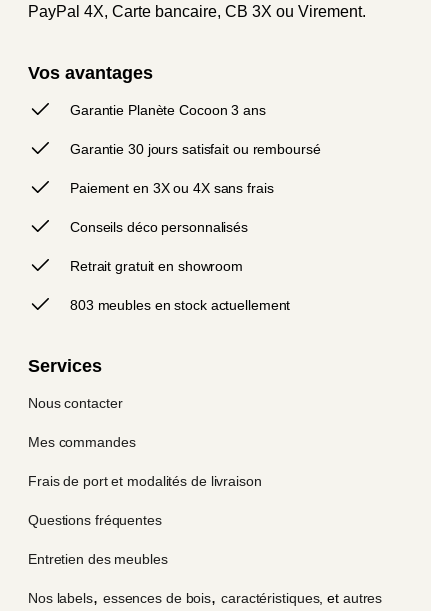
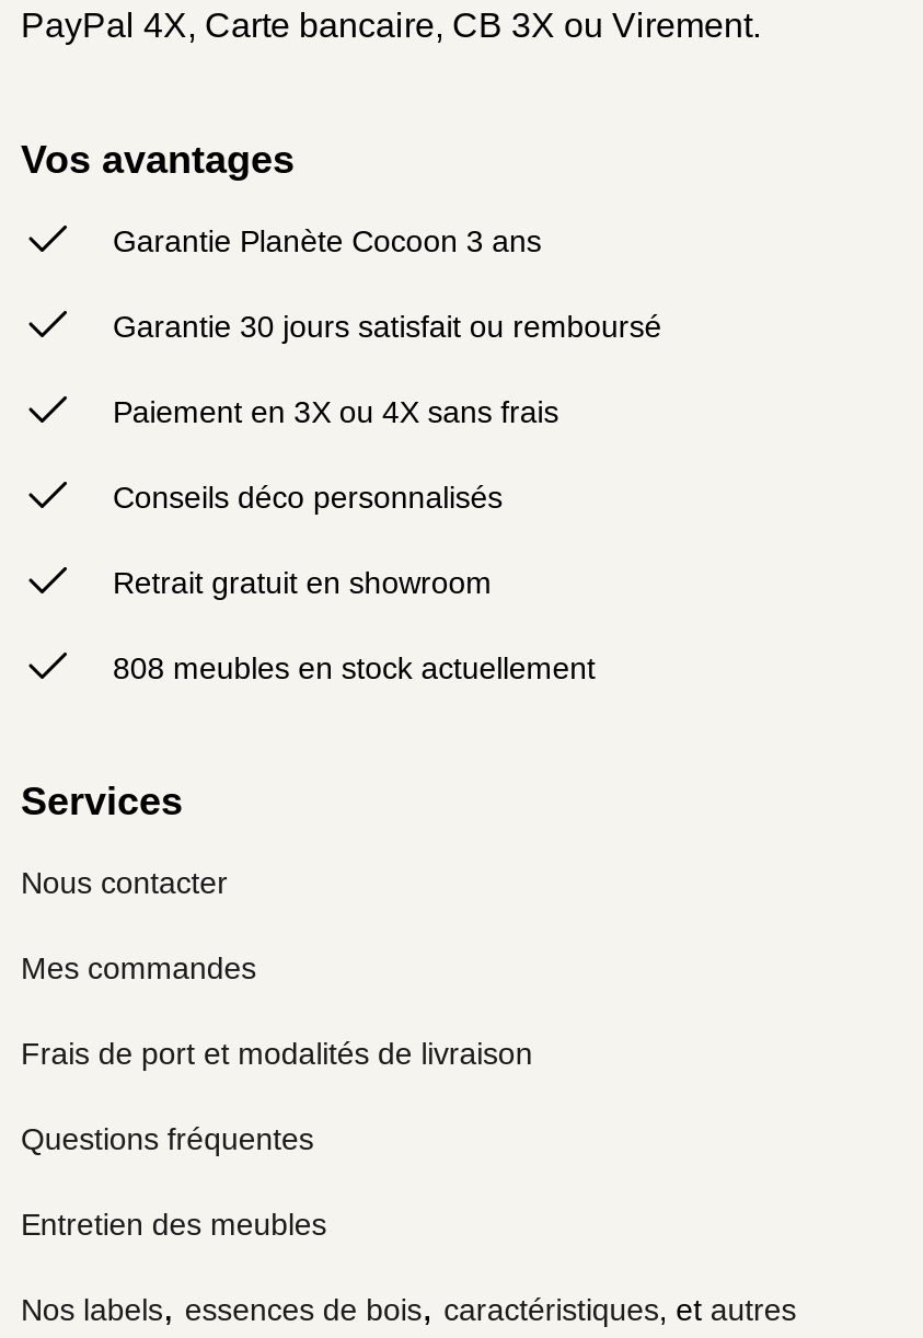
- 803 meubles en stock actuellement
+ 808 meubles en stock actuellement
